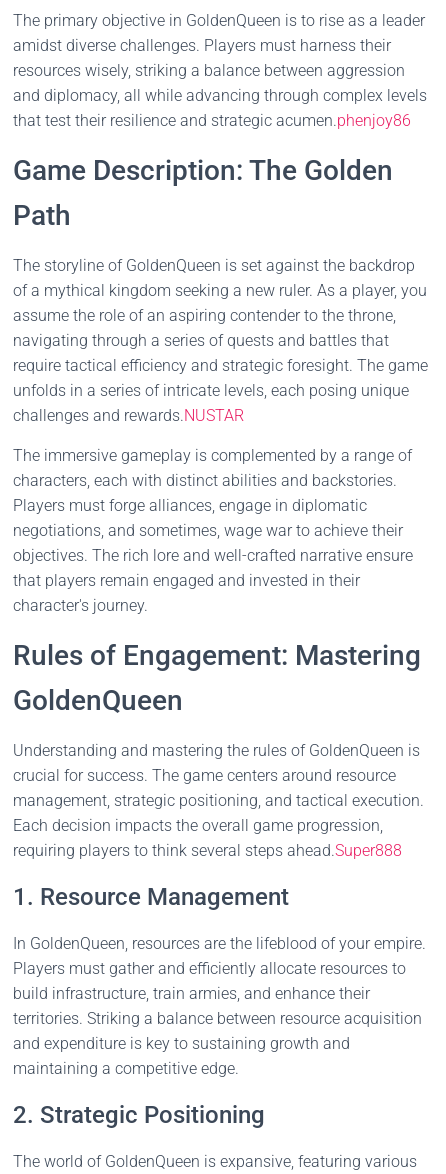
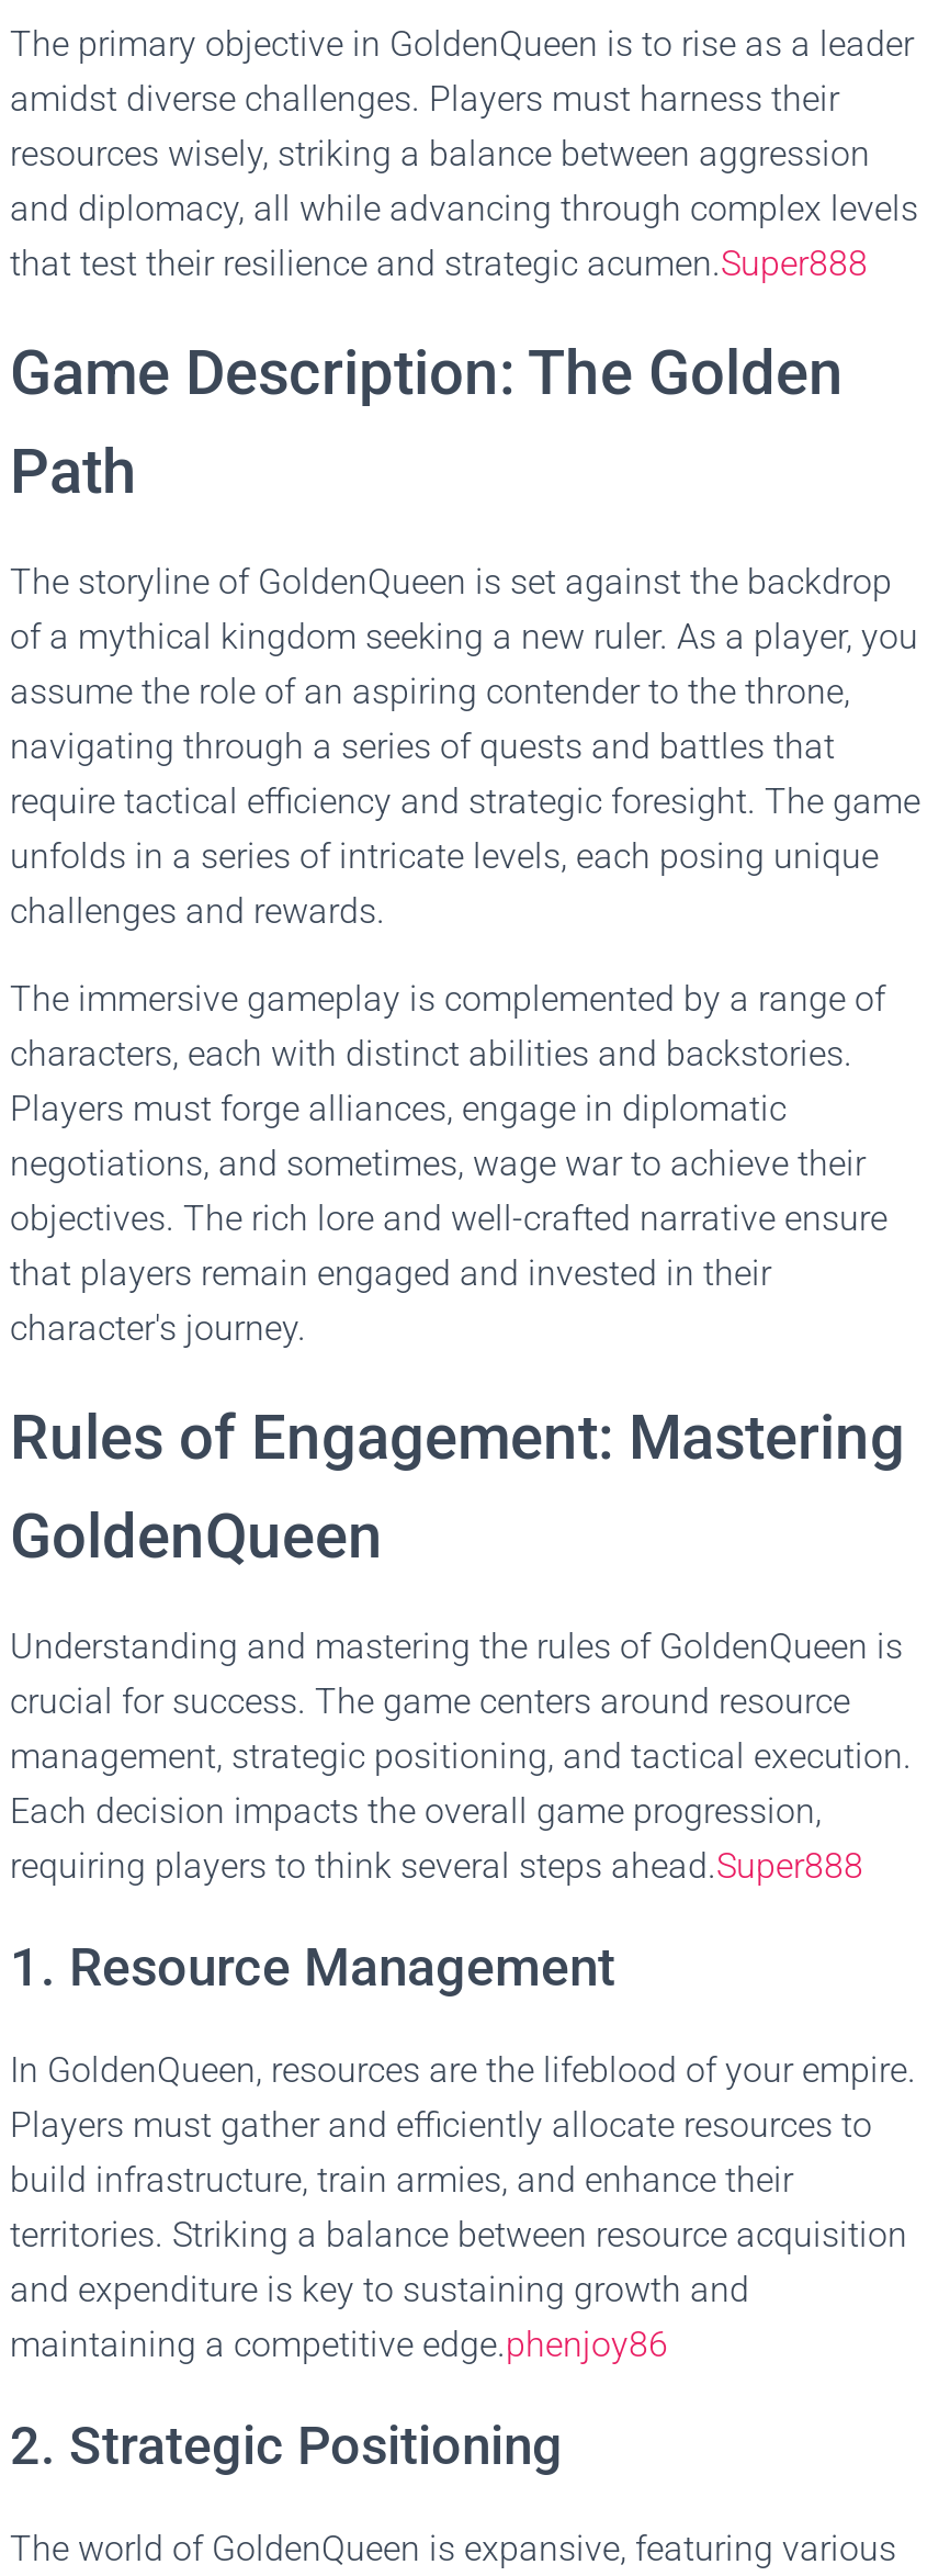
- that test their resilience and strategic acumen.phenjoy86
+ that test their resilience and strategic acumen.Super888

- challenges and rewards.NUSTAR
+ challenges and rewards.

- maintaining a competitive edge.
+ maintaining a competitive edge.phenjoy86
